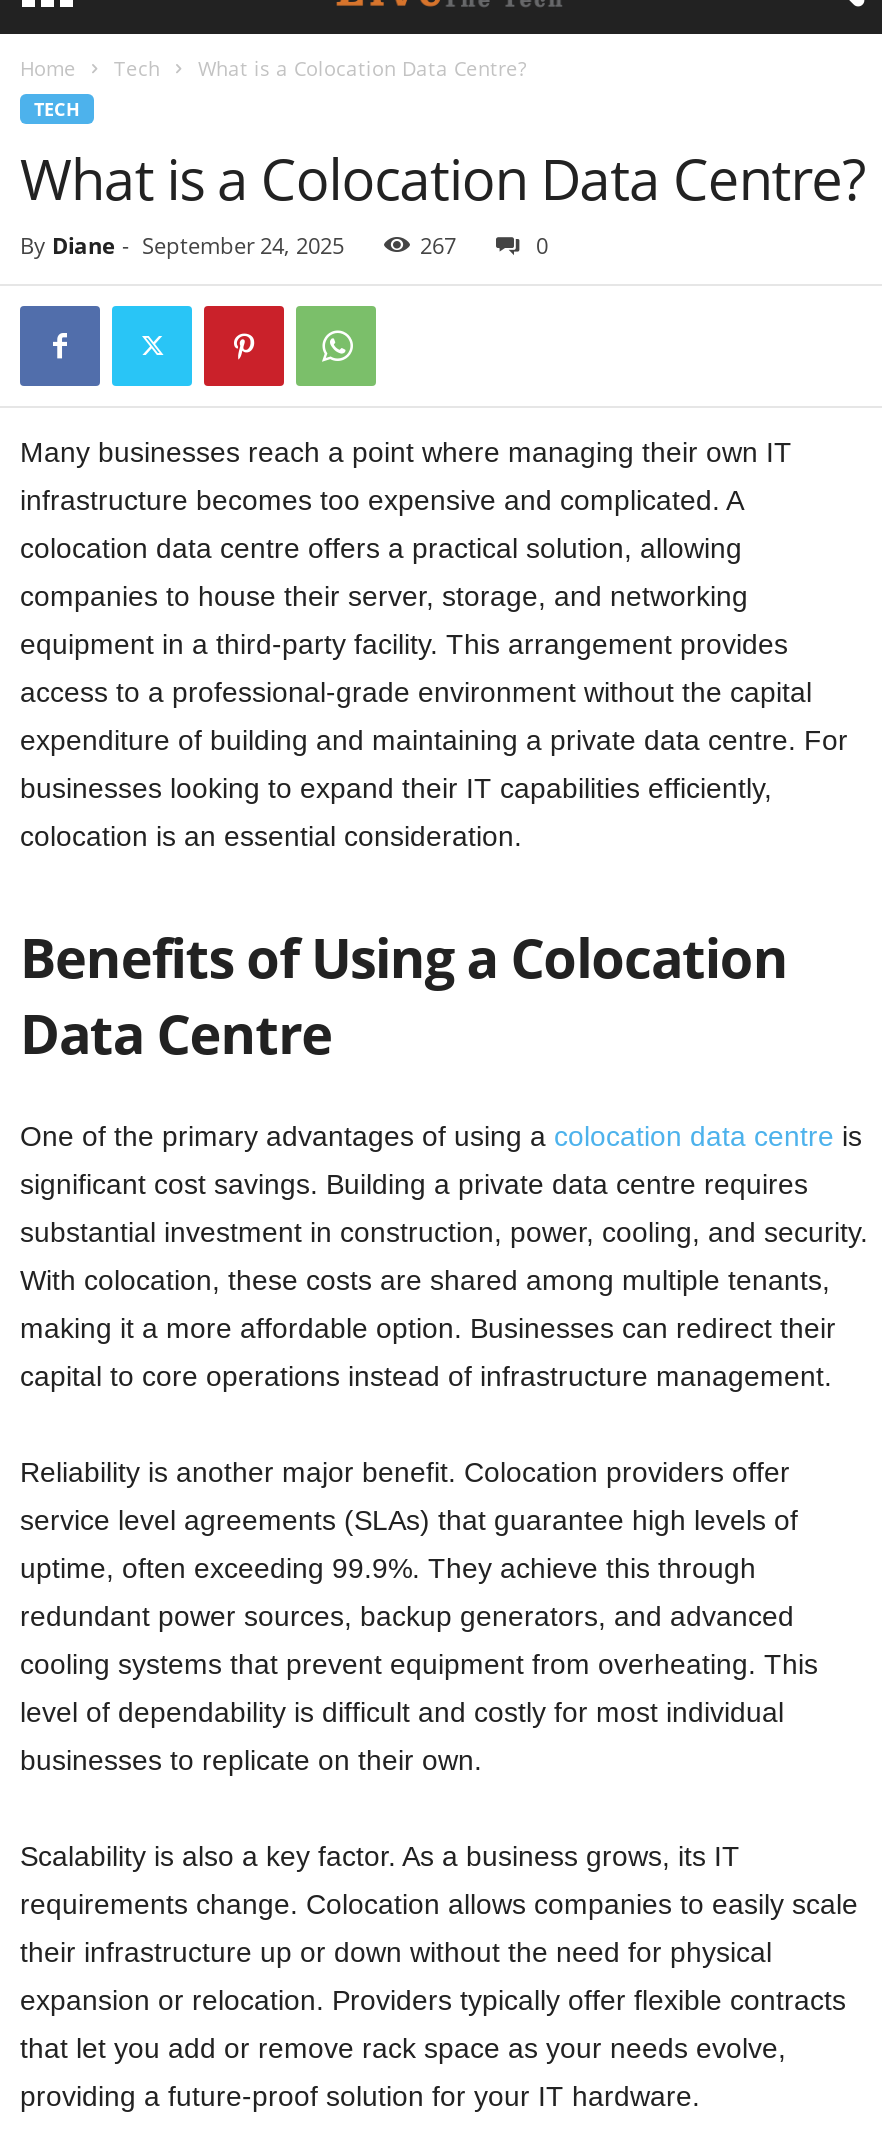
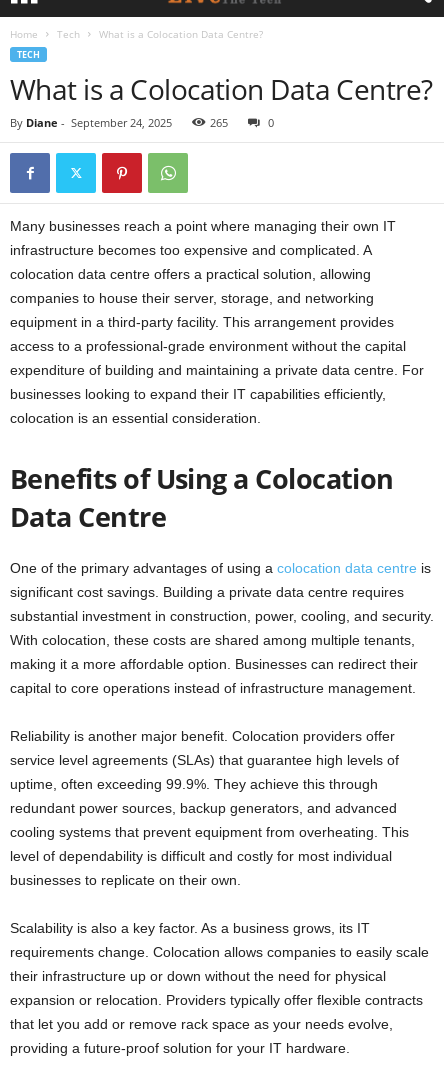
- 267
+ 265
